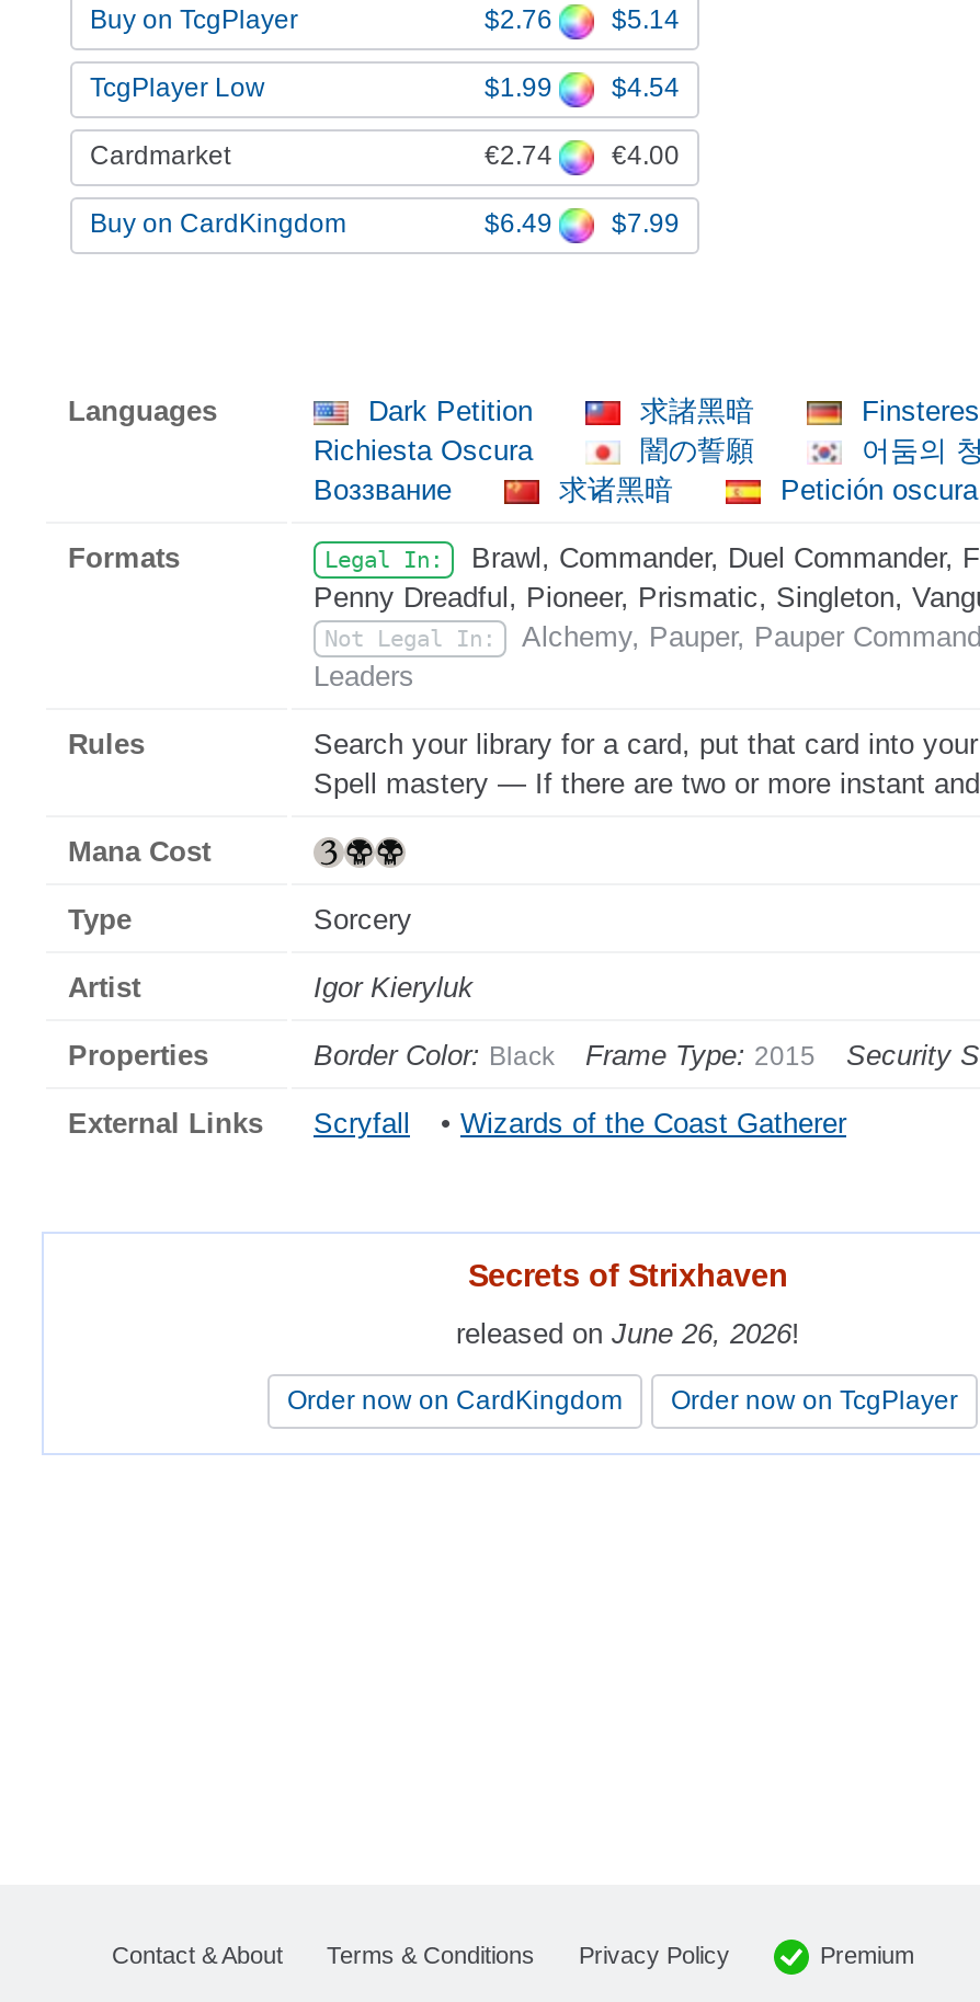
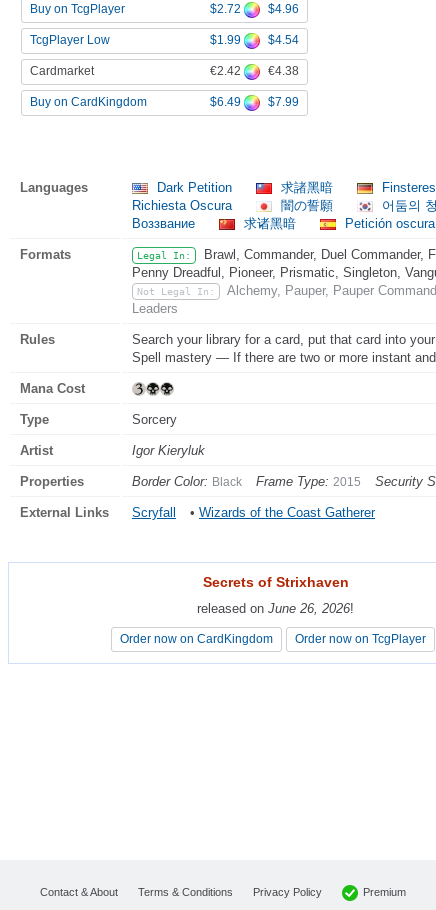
- $2.76
+ $2.72

- $5.14
+ $4.96

- €2.74
+ €2.42

- €4.00
+ €4.38
